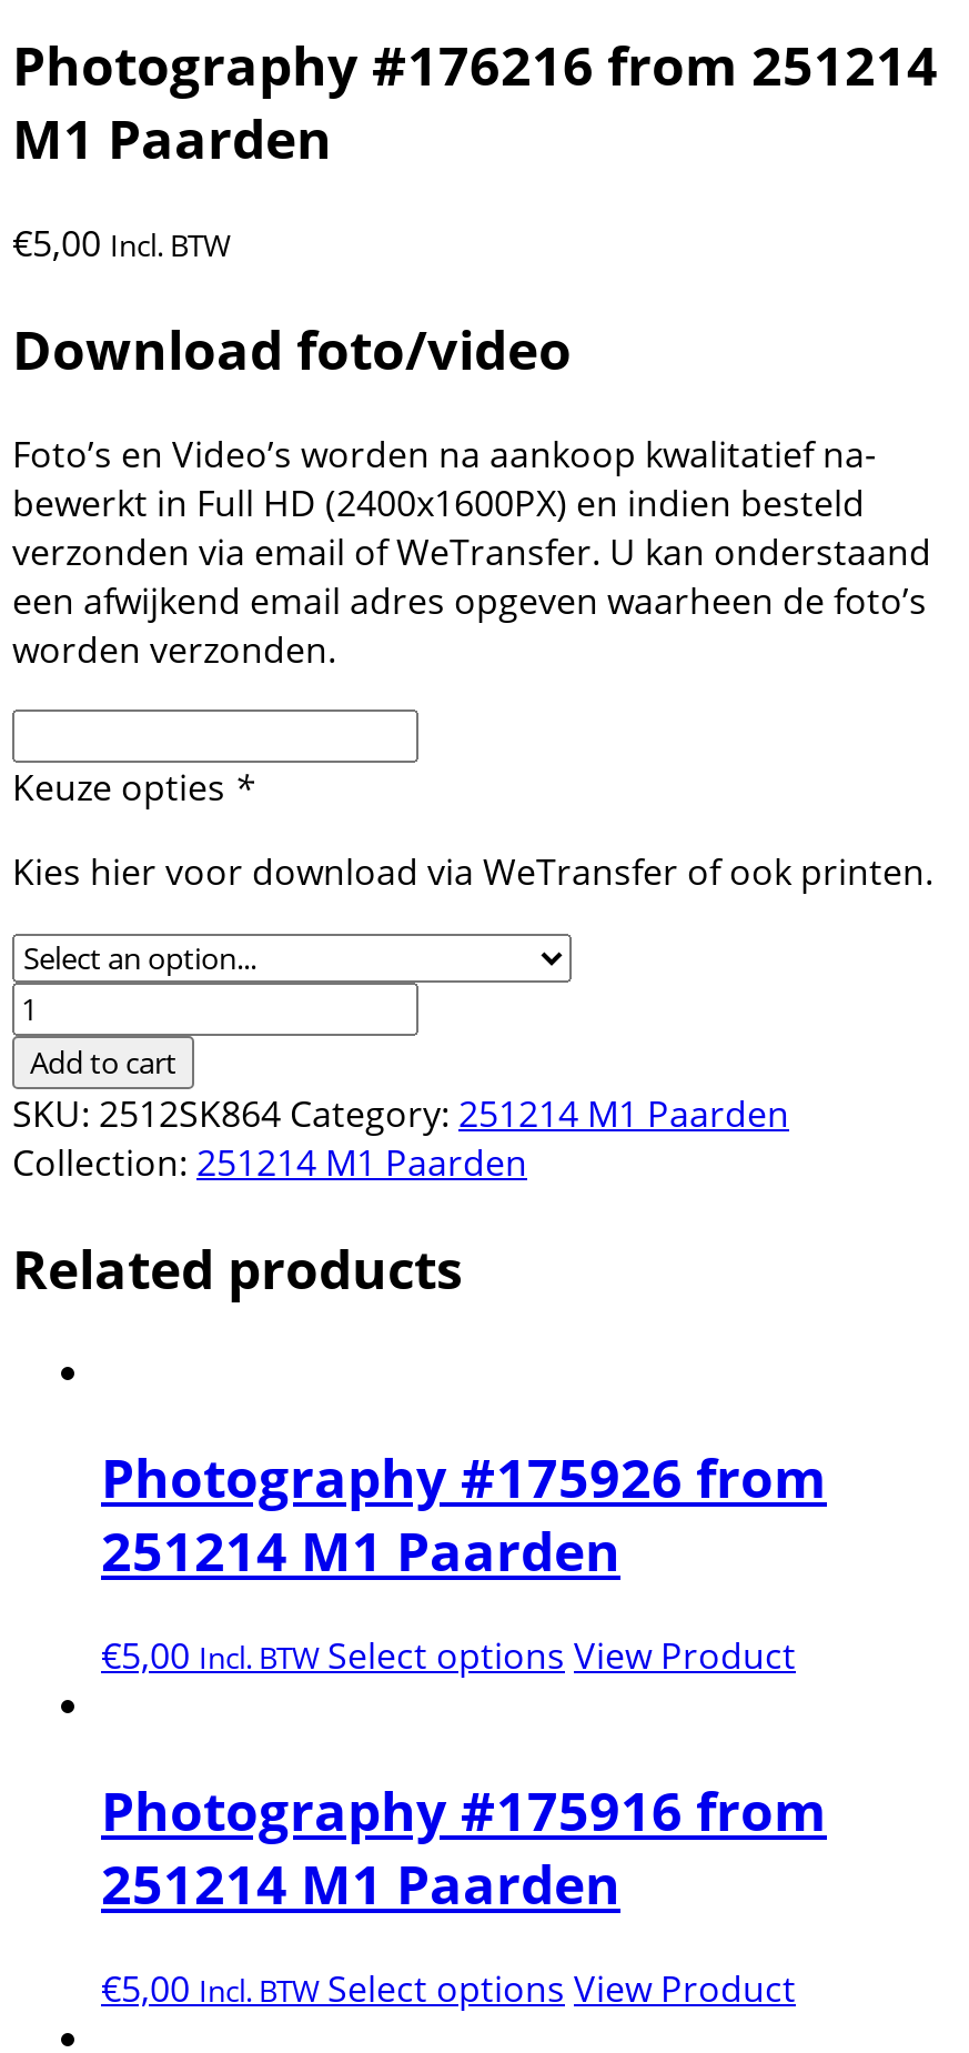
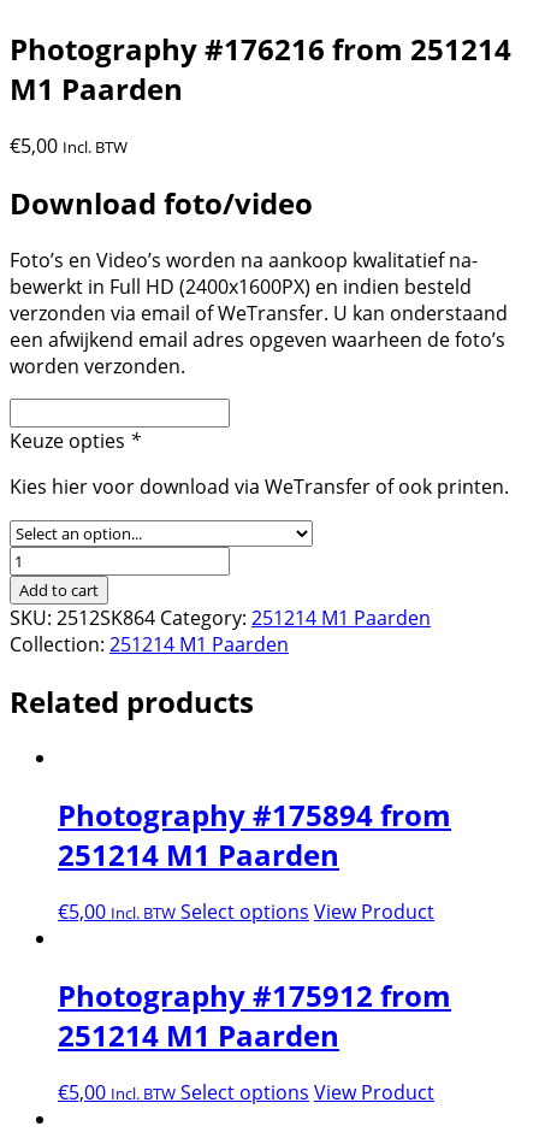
- Photography #175926 from
+ Photography #175894 from

- Photography #175916 from
+ Photography #175912 from
